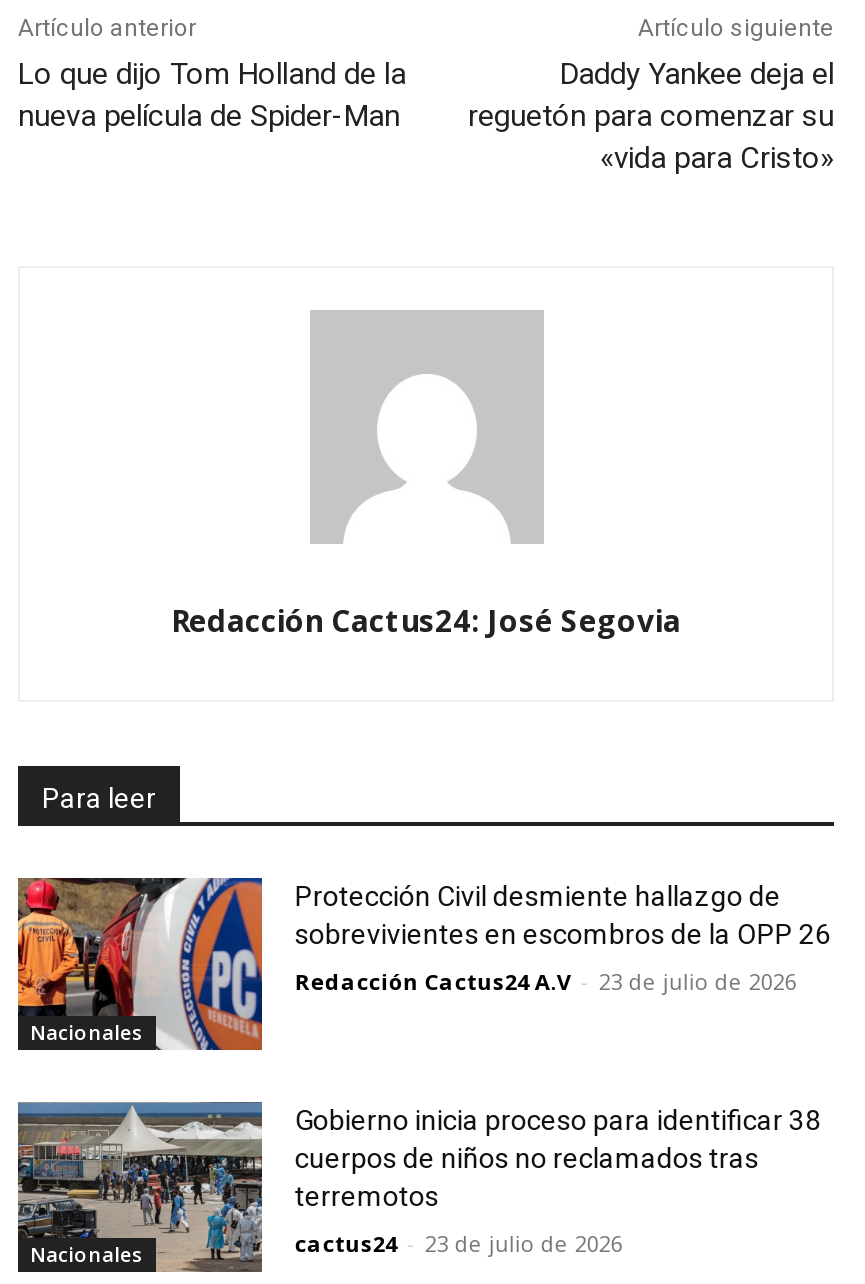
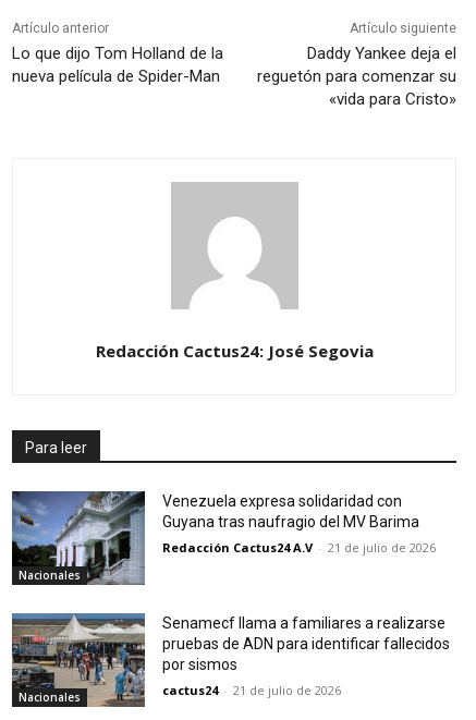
- [image]
- Protección Civil desmiente hallazgo de
- sobrevivientes en escombros de la OPP 26
+ [image]
+ Venezuela expresa solidaridad con
+ Guyana tras naufragio del MV Barima

- Redacción Cactus24 A.V - 23 de julio de 2026
+ Redacción Cactus24 A.V - 21 de julio de 2026

- Gobierno inicia proceso para identificar 38
- cuerpos de niños no reclamados tras
- terremotos
+ Senamecf llama a familiares a realizarse
+ pruebas de ADN para identificar fallecidos
+ por sismos

- cactus24 - 23 de julio de 2026
+ cactus24 - 21 de julio de 2026
